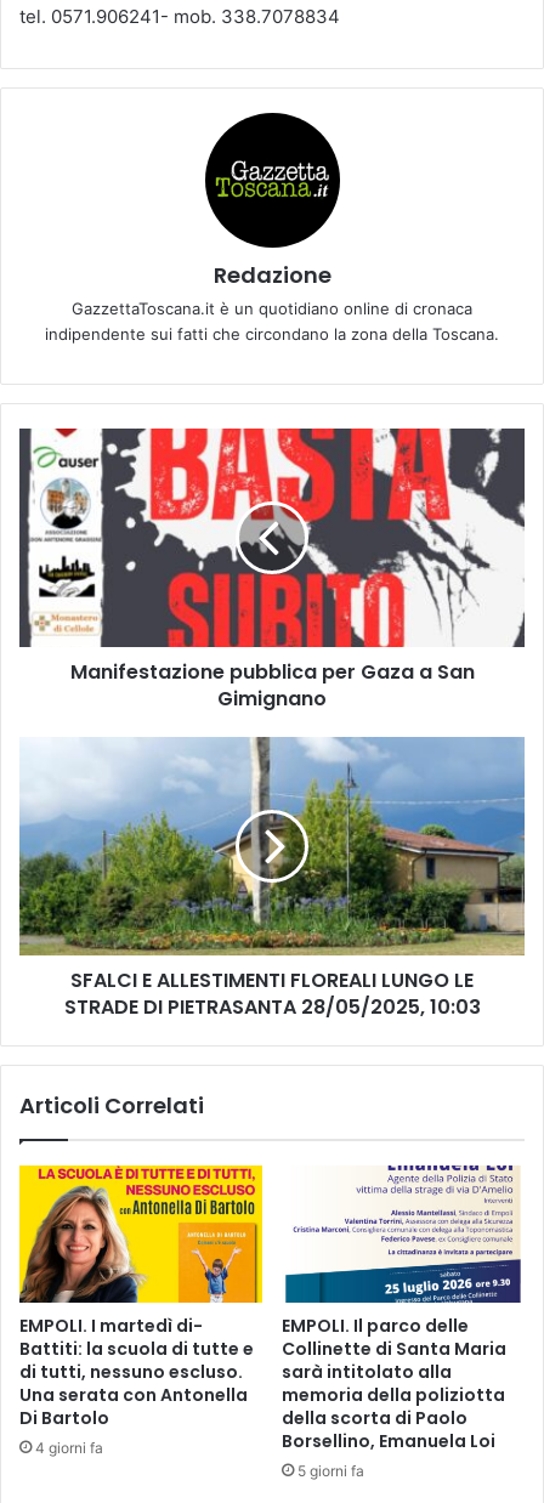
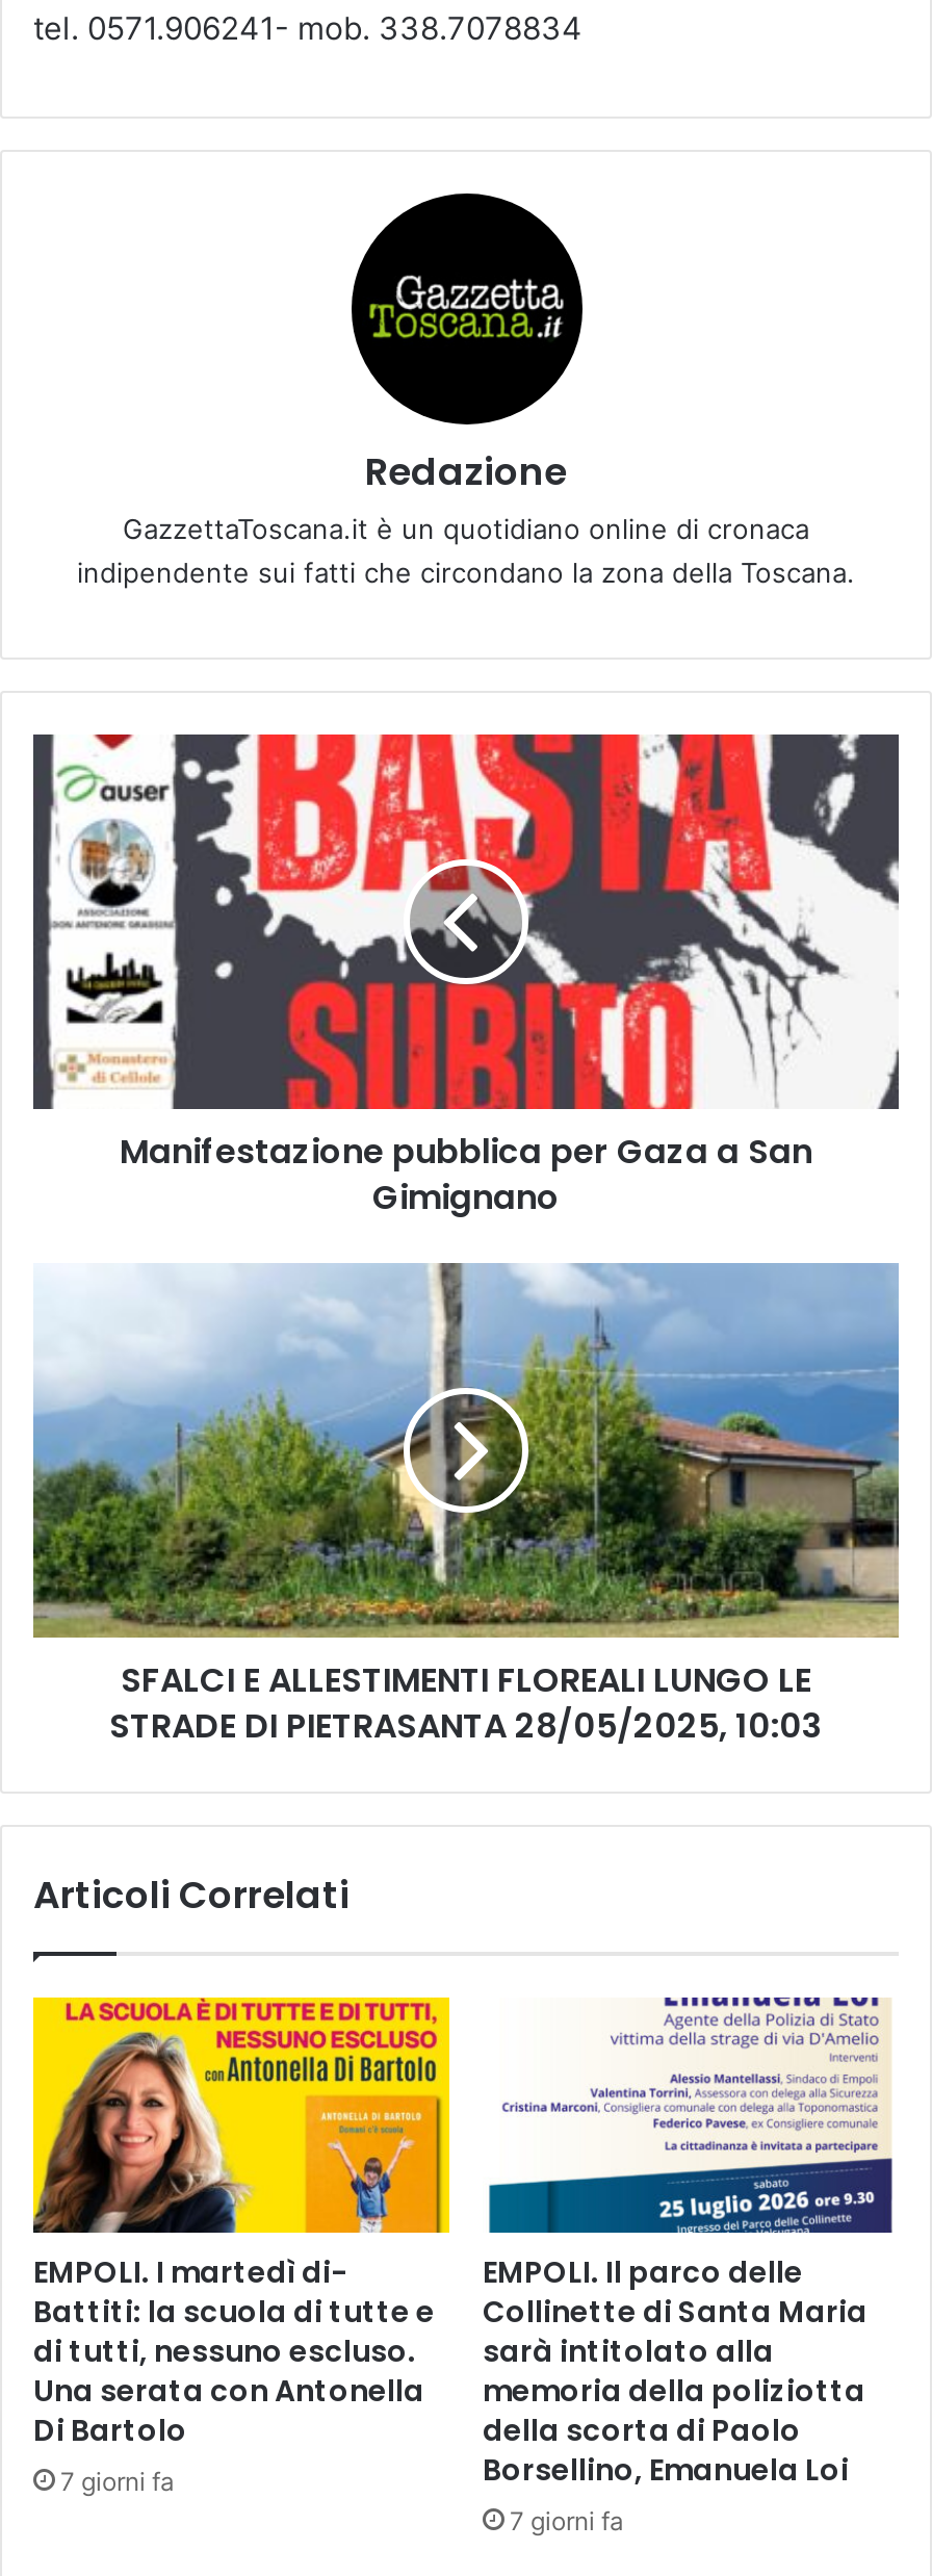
- 4 giorni fa
+ 7 giorni fa

- 5 giorni fa
+ 7 giorni fa
